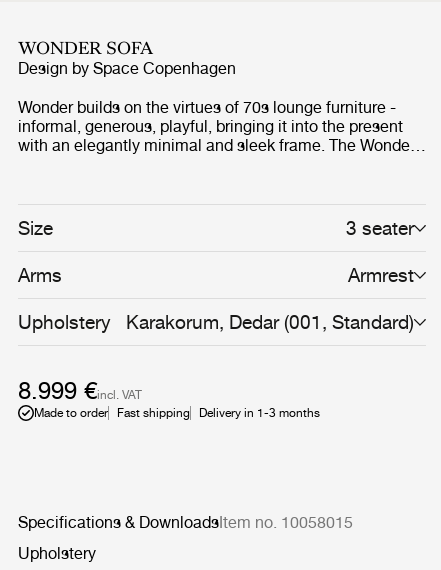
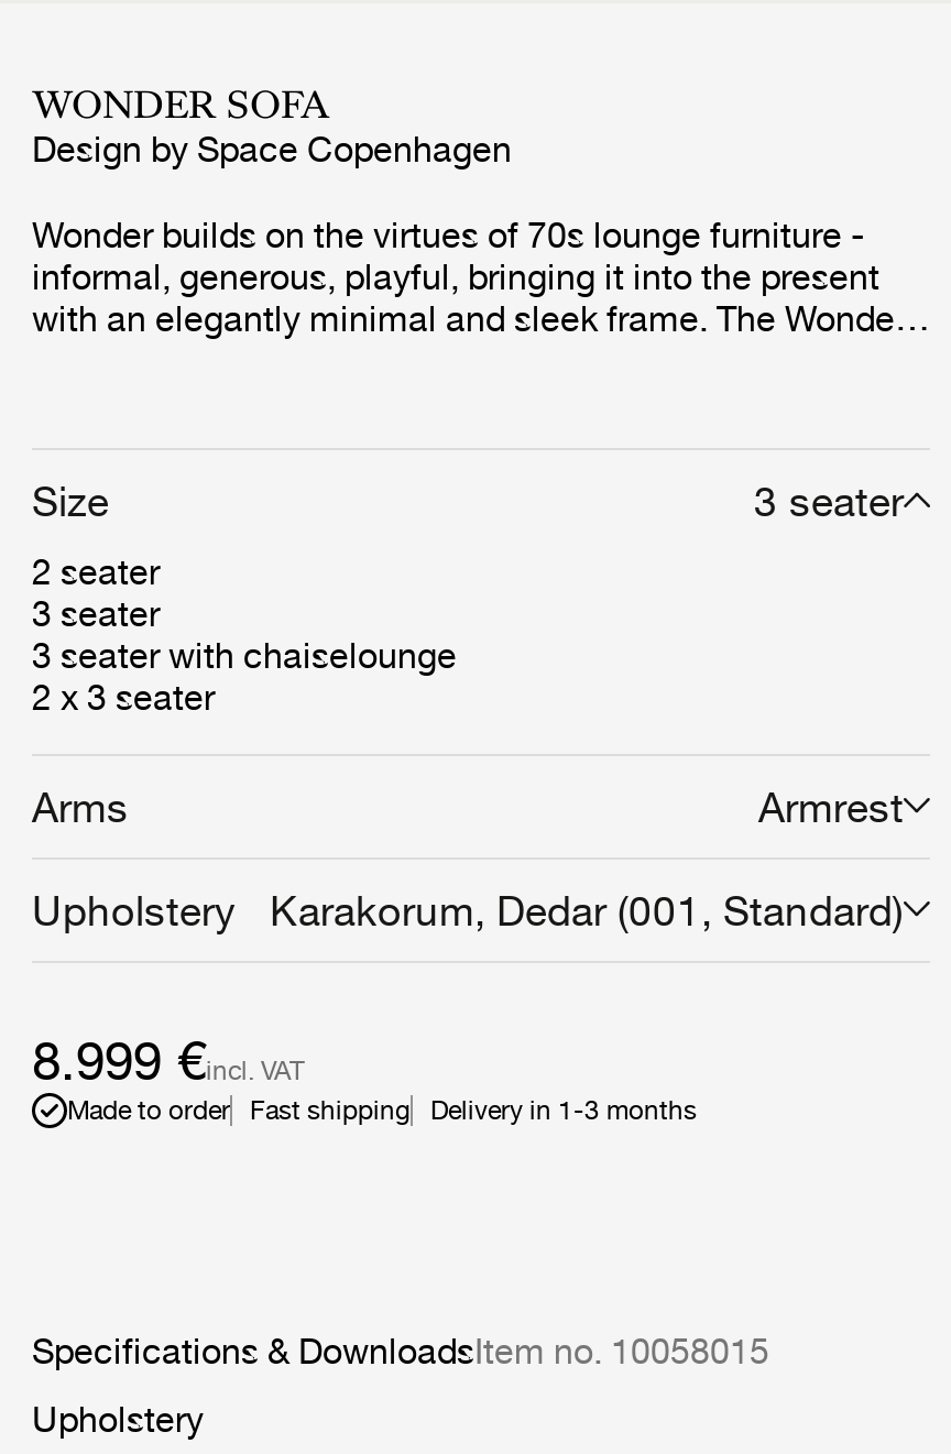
+ 2 seater
+ 3 seater
+ 3 seater with chaiselounge
+ 2 x 3 seater
